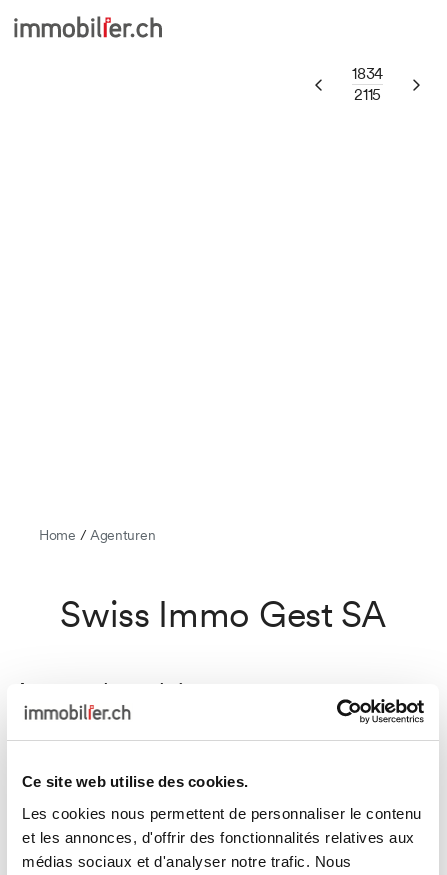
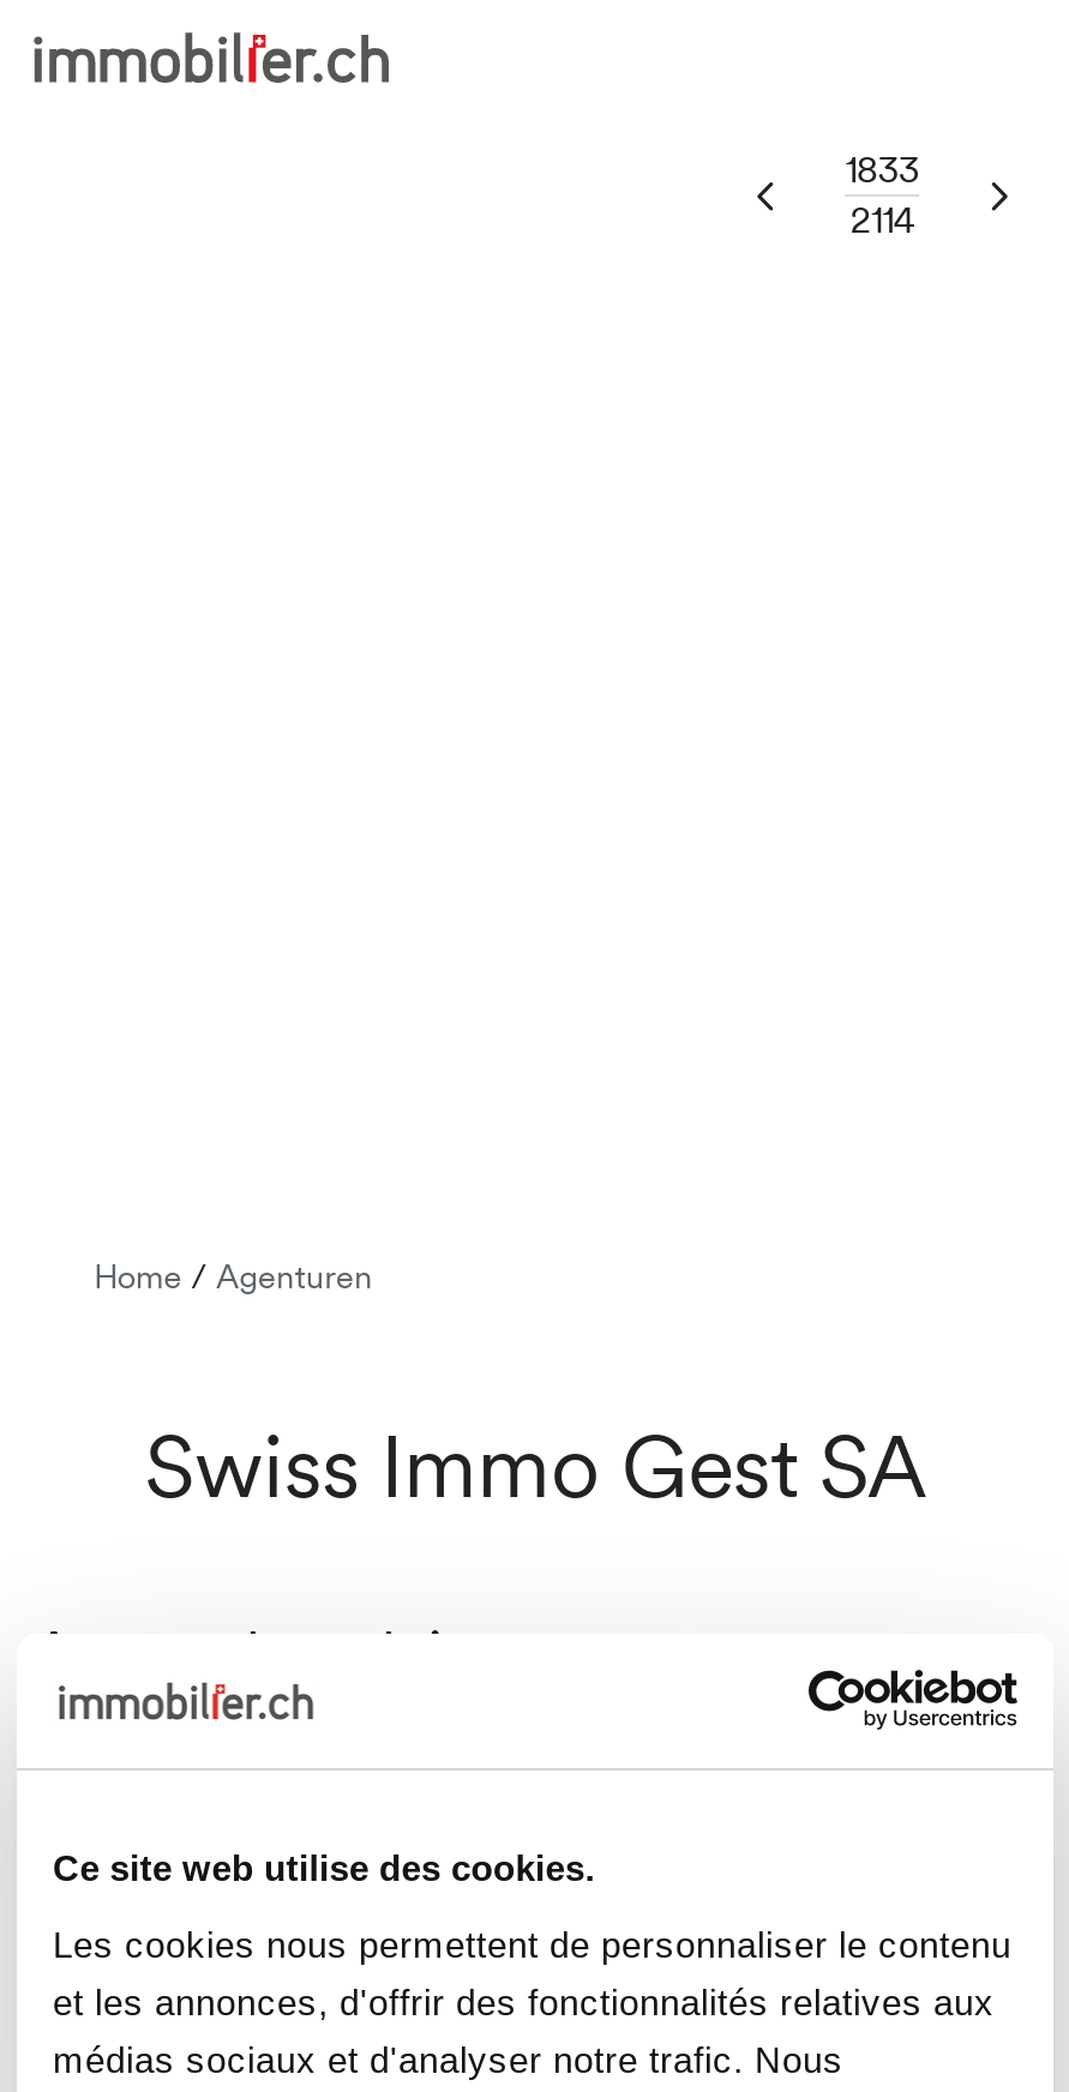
- 1834
+ 1833

- 2115
+ 2114
